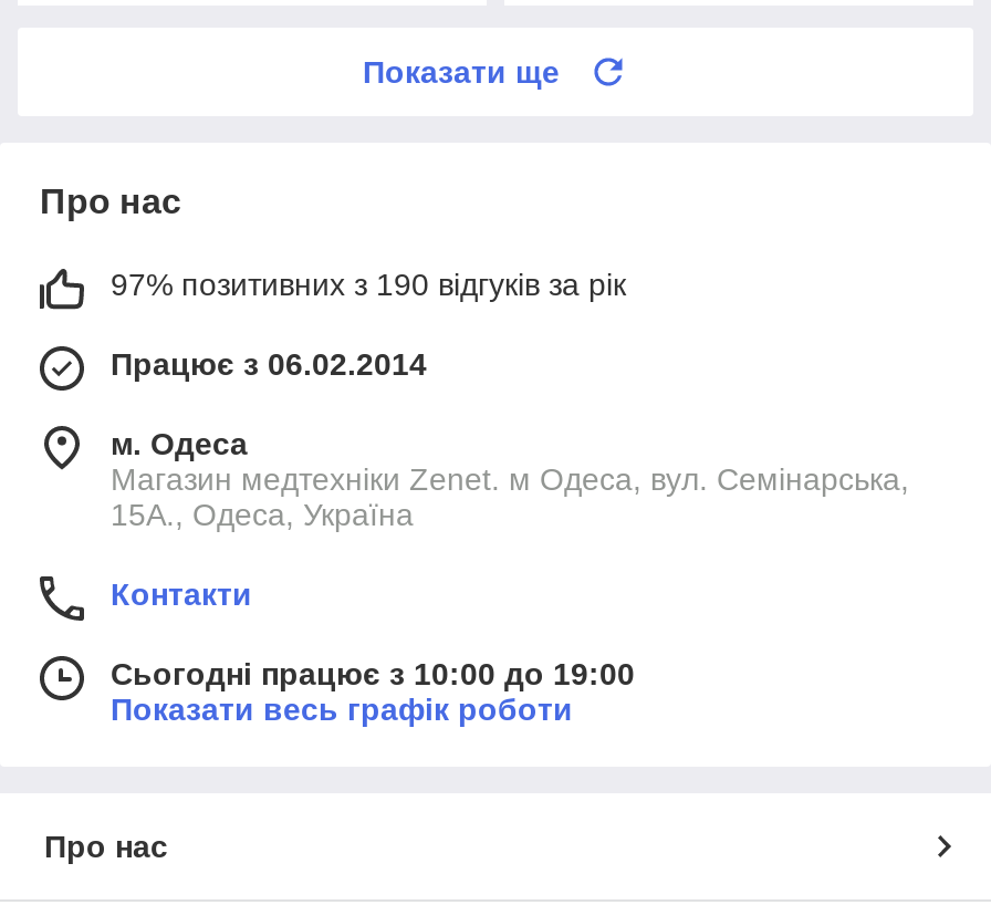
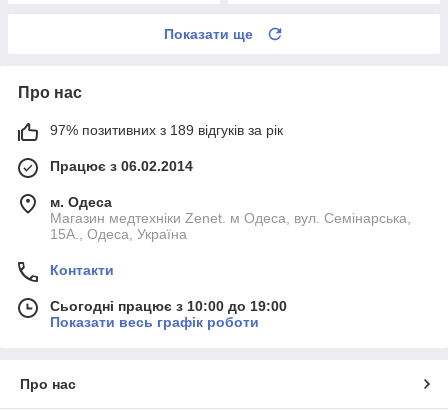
- 97% позитивних з 190 відгуків за рік
+ 97% позитивних з 189 відгуків за рік
